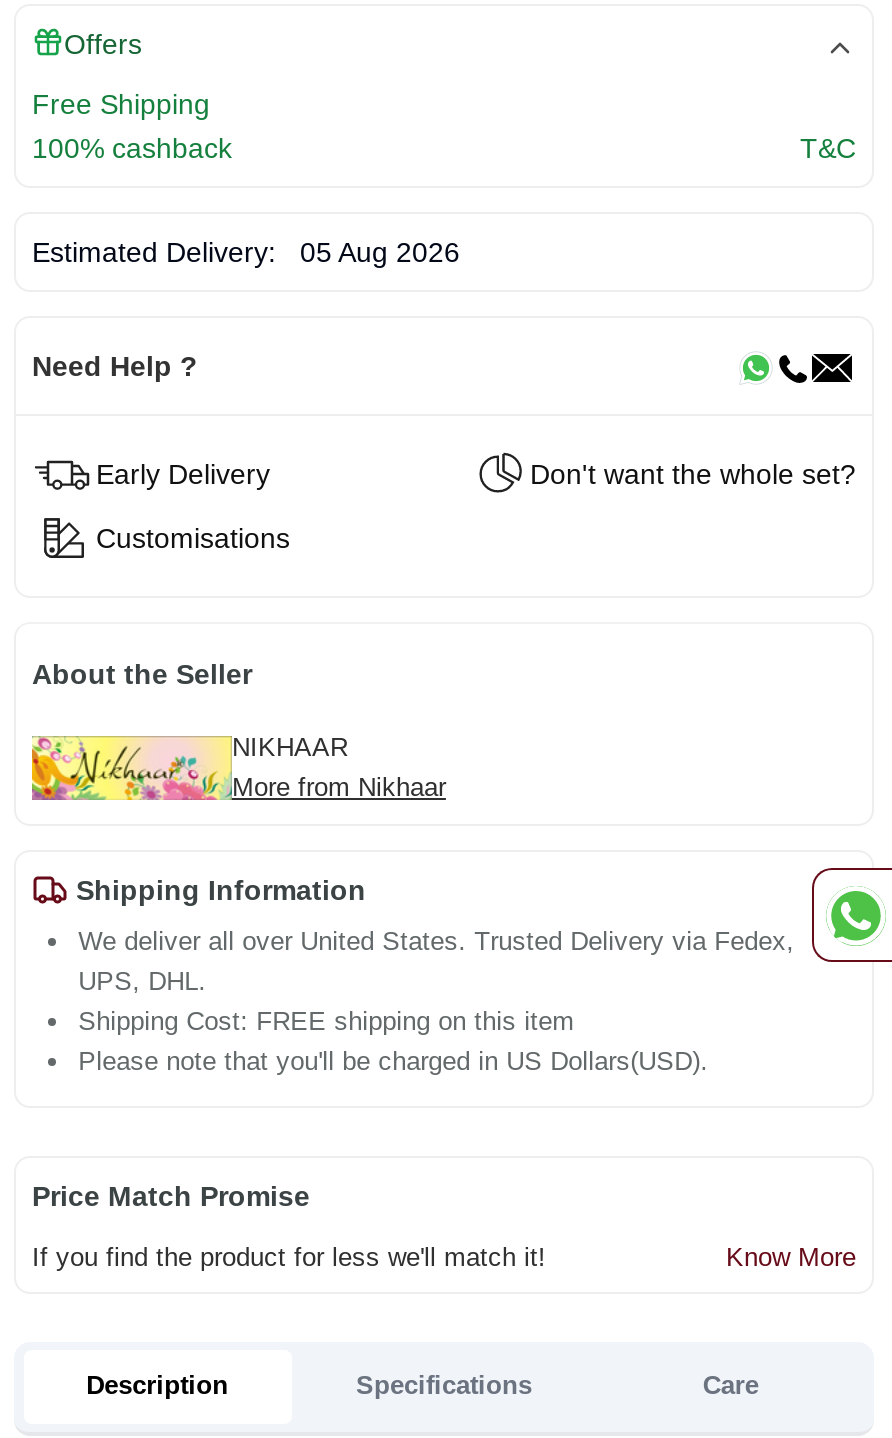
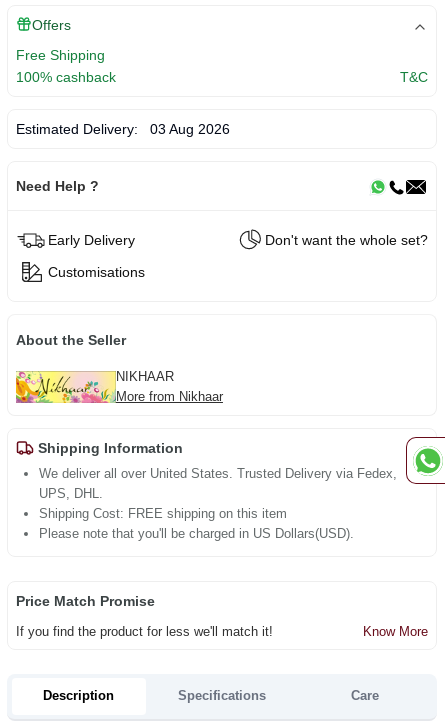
- Estimated Delivery: 05 Aug 2026
+ Estimated Delivery: 03 Aug 2026
